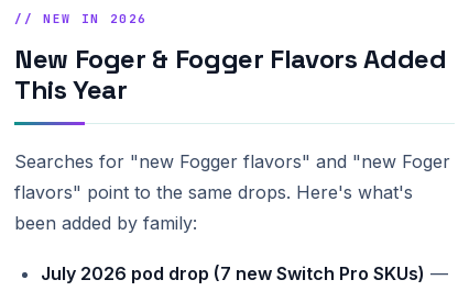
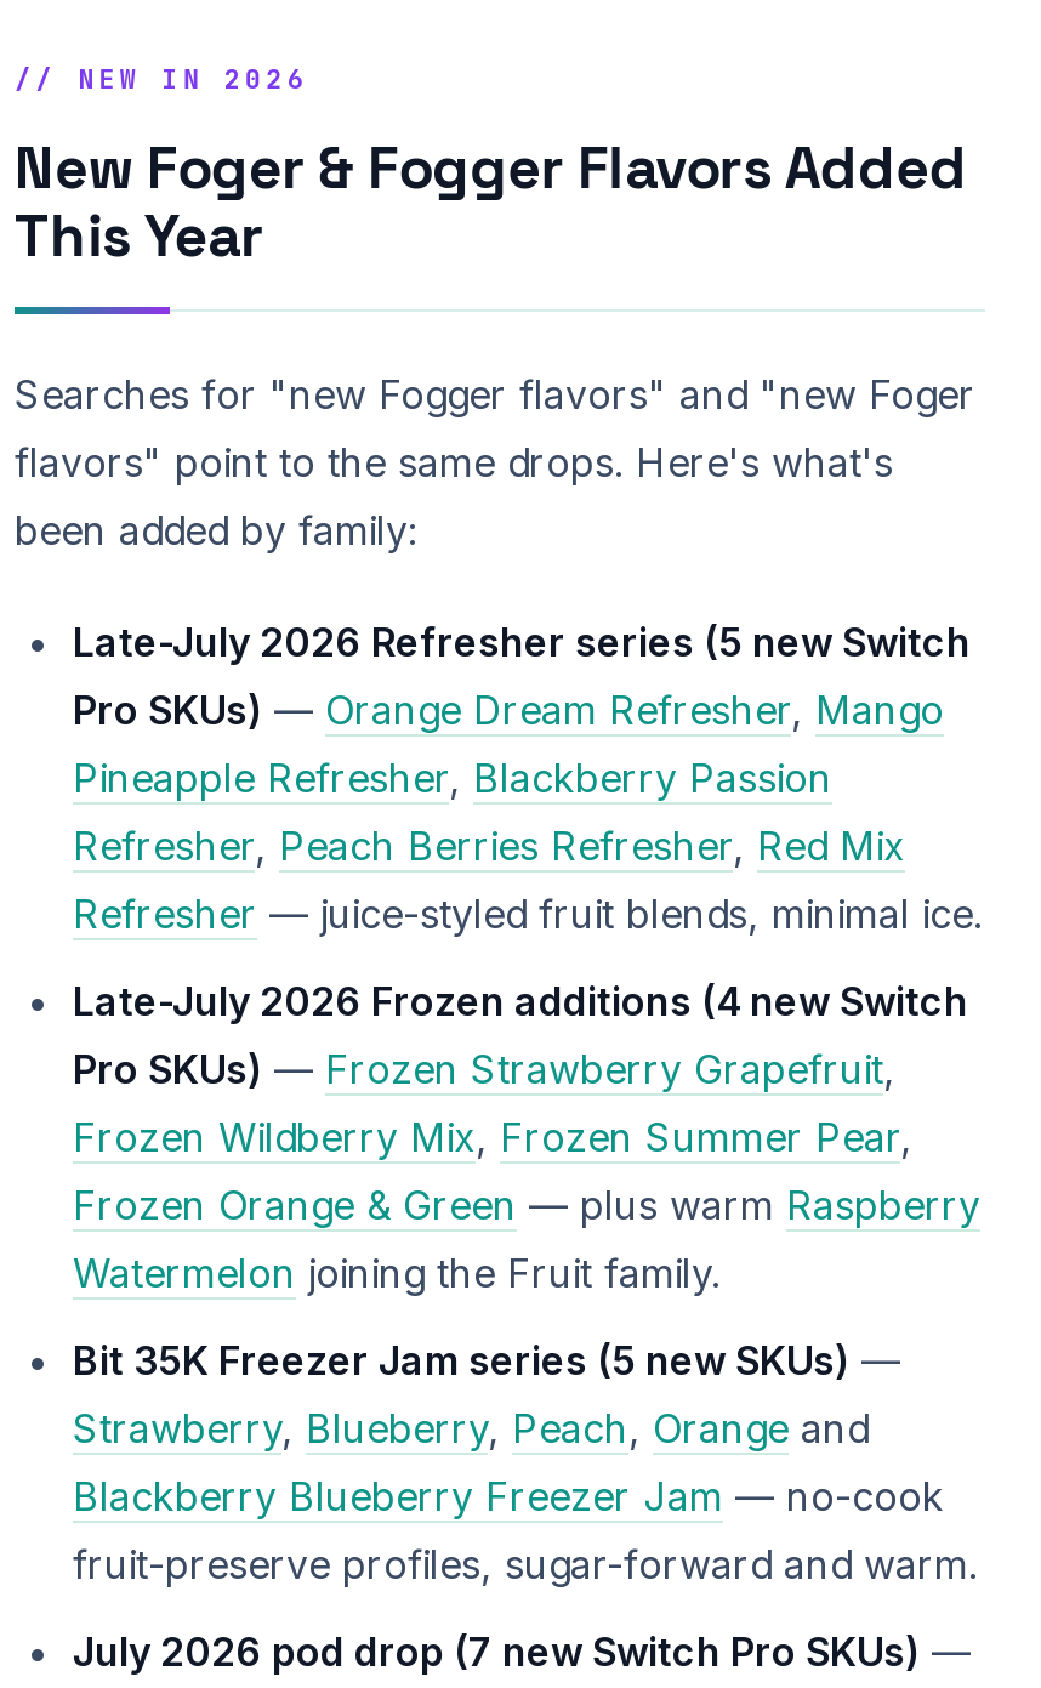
+ Late-July 2026 Refresher series (5 new Switch
+ Pro SKUs) — Orange Dream Refresher, Mango
+ Pineapple Refresher, Blackberry Passion
+ Refresher, Peach Berries Refresher, Red Mix
+ Refresher — juice-styled fruit blends, minimal ice.
+ Late-July 2026 Frozen additions (4 new Switch
+ Pro SKUs) — Frozen Strawberry Grapefruit,
+ Frozen Wildberry Mix, Frozen Summer Pear,
+ Frozen Orange & Green — plus warm Raspberry
+ Watermelon joining the Fruit family.
+ Bit 35K Freezer Jam series (5 new SKUs) —
+ Strawberry, Blueberry, Peach, Orange and
+ Blackberry Blueberry Freezer Jam — no-cook
+ fruit-preserve profiles, sugar-forward and warm.
